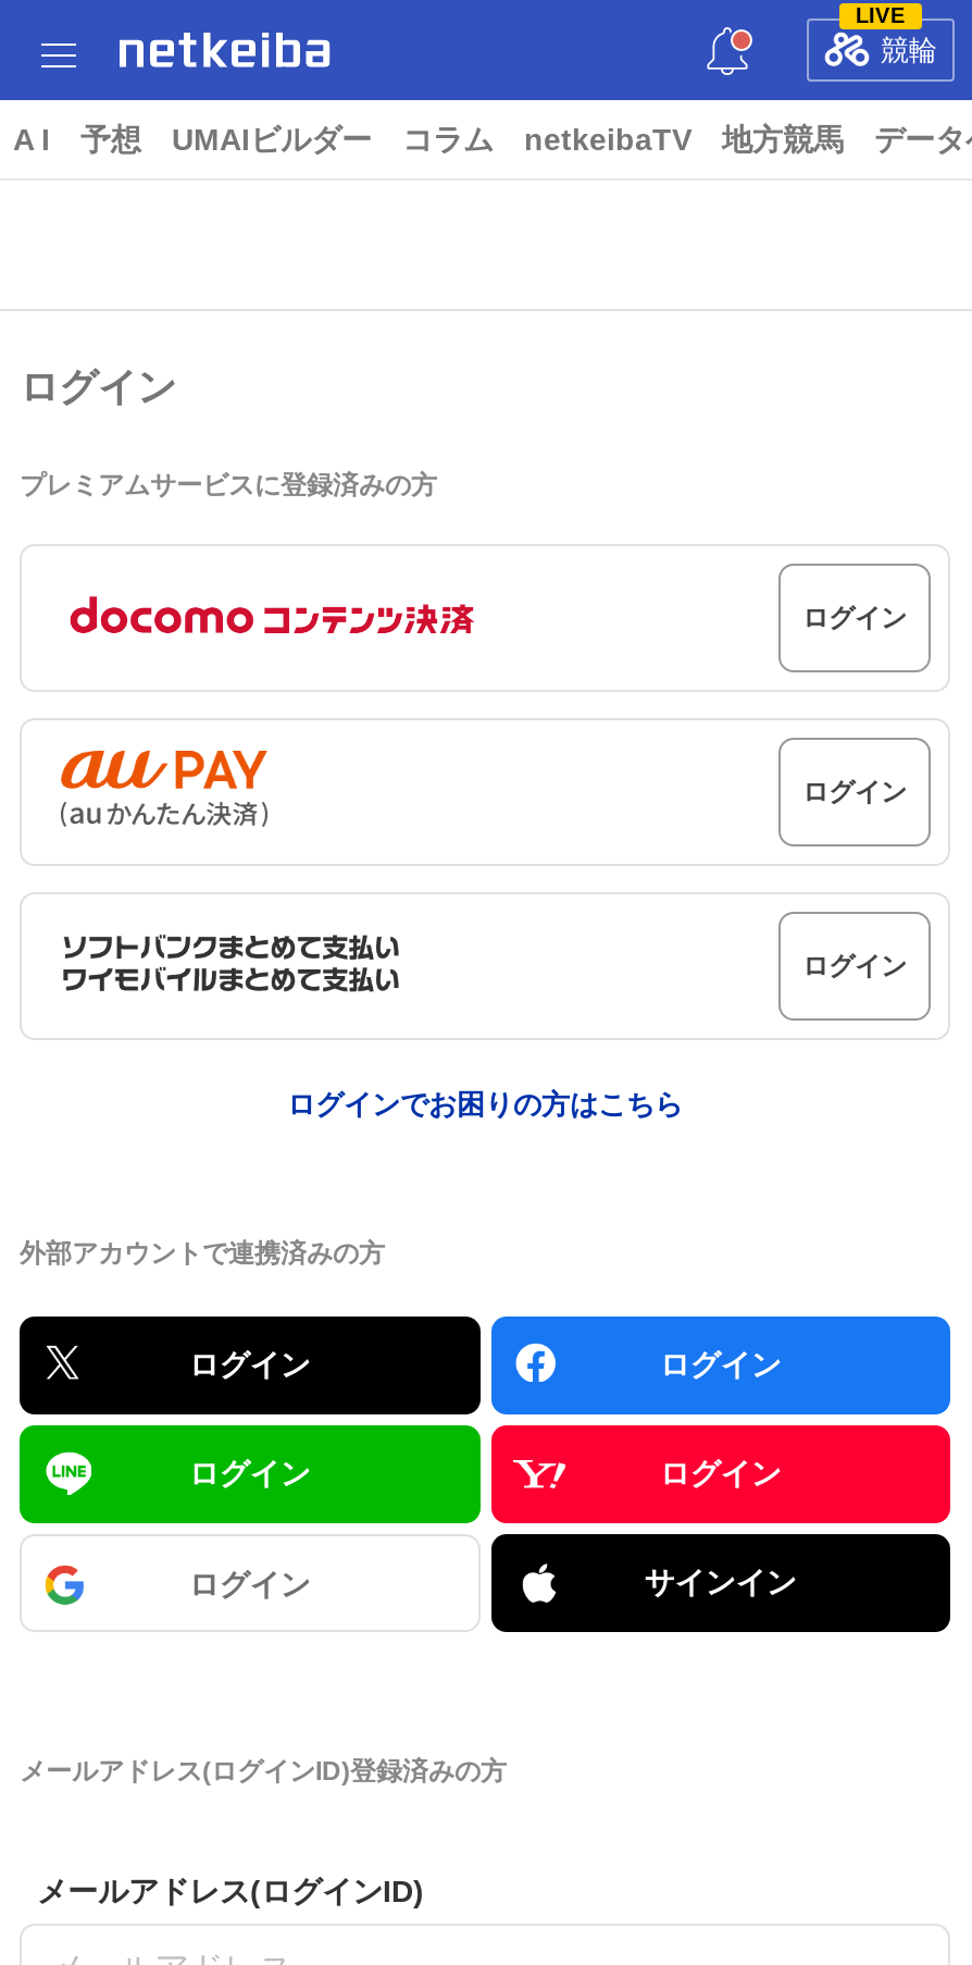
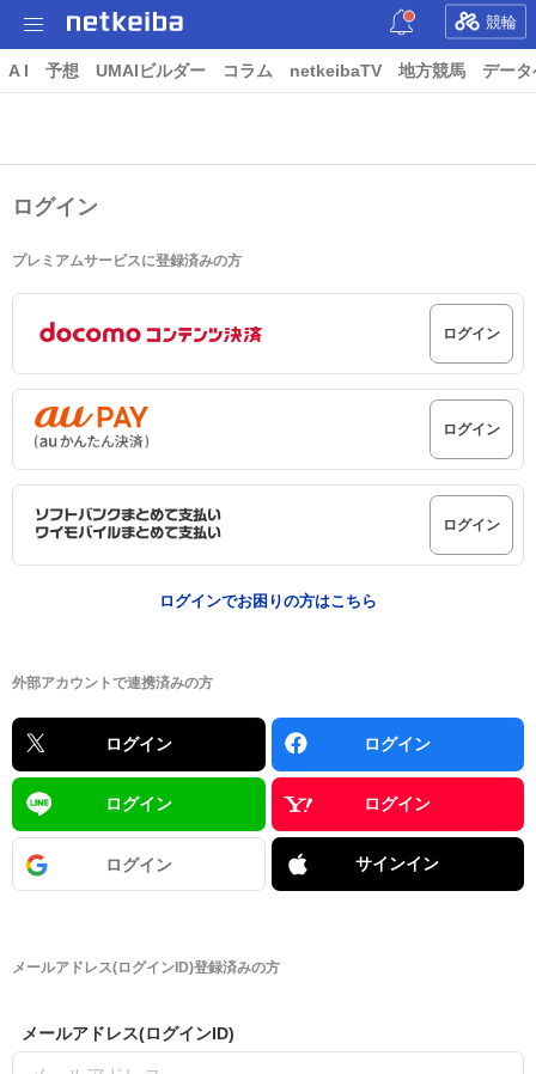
- LIVE
